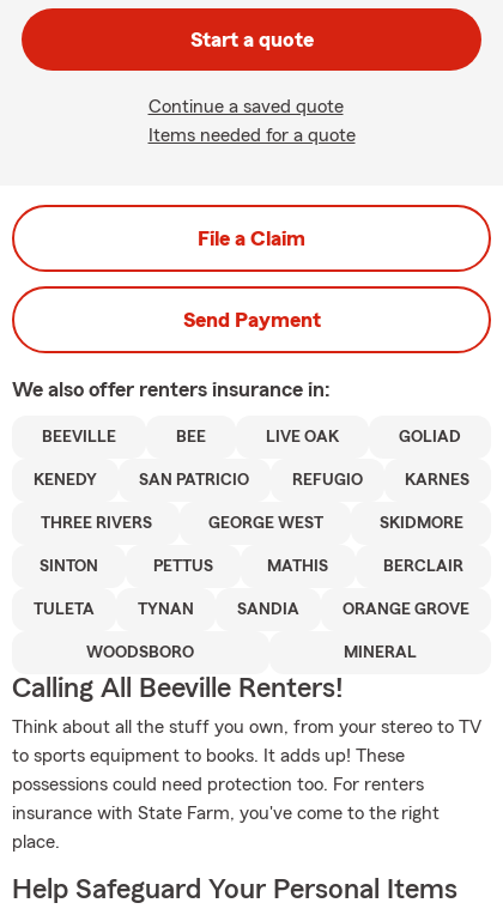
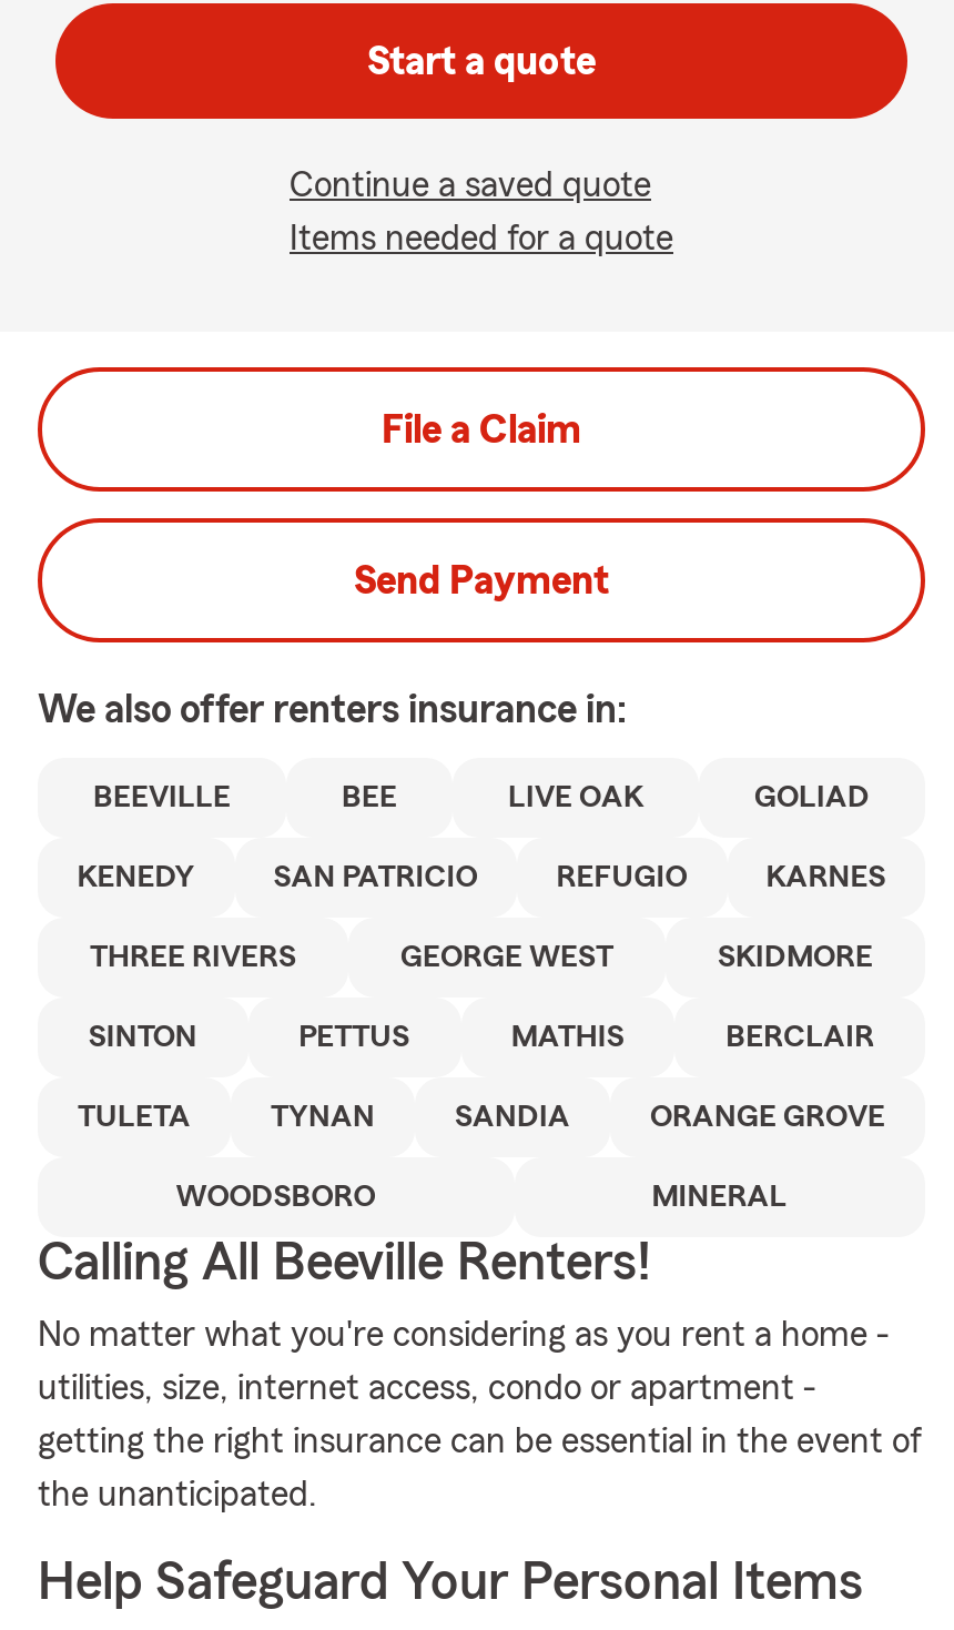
- Think about all the stuff you own, from your stereo to TV
- to sports equipment to books. It adds up! These
- possessions could need protection too. For renters
- insurance with State Farm, you've come to the right
- place.
+ No matter what you're considering as you rent a home -
+ utilities, size, internet access, condo or apartment -
+ getting the right insurance can be essential in the event of
+ the unanticipated.
